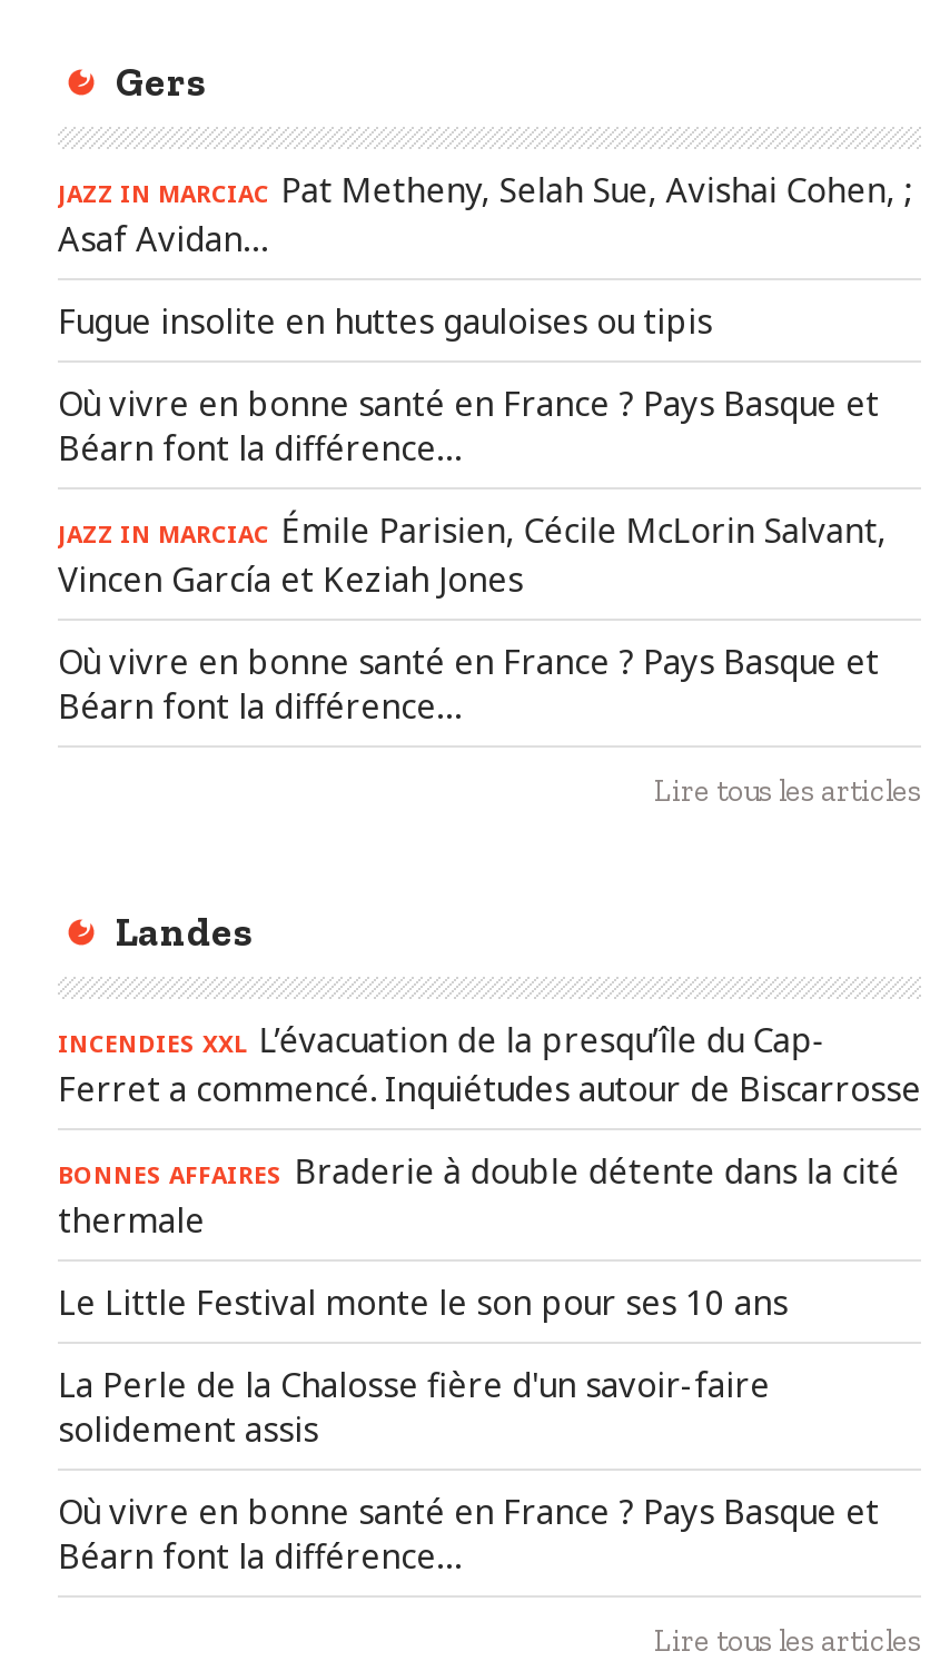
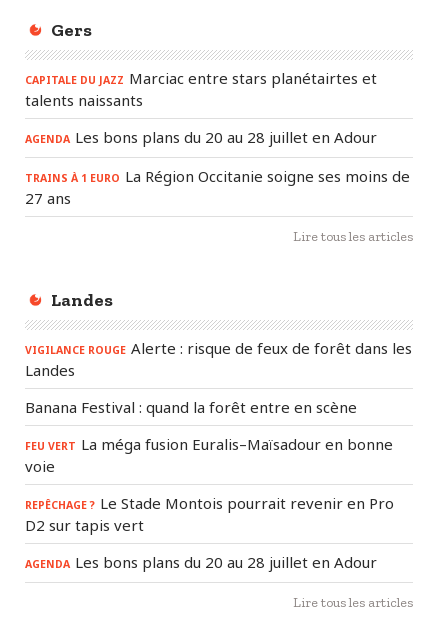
- JAZZ IN MARCIAC Pat Metheny, Selah Sue, Avishai Cohen, ;
- Asaf Avidan…
- Fugue insolite en huttes gauloises ou tipis
- Où vivre en bonne santé en France ? Pays Basque et
- Béarn font la différence…
- JAZZ IN MARCIAC Émile Parisien, Cécile McLorin Salvant,
- Vincen García et Keziah Jones
- Où vivre en bonne santé en France ? Pays Basque et
- Béarn font la différence…
+ CAPITALE DU JAZZ Marciac entre stars planétairtes et
+ talents naissants
+ AGENDA Les bons plans du 20 au 28 juillet en Adour
+ TRAINS À 1 EURO La Région Occitanie soigne ses moins de
+ 27 ans

- INCENDIES XXL L’évacuation de la presqu’île du Cap-
- Ferret a commencé. Inquiétudes autour de Biscarrosse
+ VIGILANCE ROUGE Alerte : risque de feux de forêt dans les
+ Landes

- BONNES AFFAIRES Braderie à double détente dans la cité
- thermale
+ Banana Festival : quand la forêt entre en scène

- Le Little Festival monte le son pour ses 10 ans
+ FEU VERT La méga fusion Euralis–Maïsadour en bonne
+ voie

- La Perle de la Chalosse fière d'un savoir-faire
- solidement assis
+ REPÊCHAGE ? Le Stade Montois pourrait revenir en Pro
+ D2 sur tapis vert

- Où vivre en bonne santé en France ? Pays Basque et
- Béarn font la différence…
+ AGENDA Les bons plans du 20 au 28 juillet en Adour
